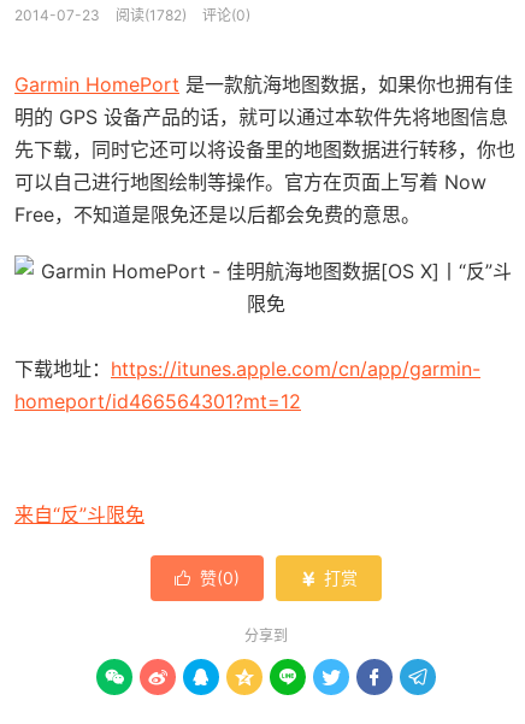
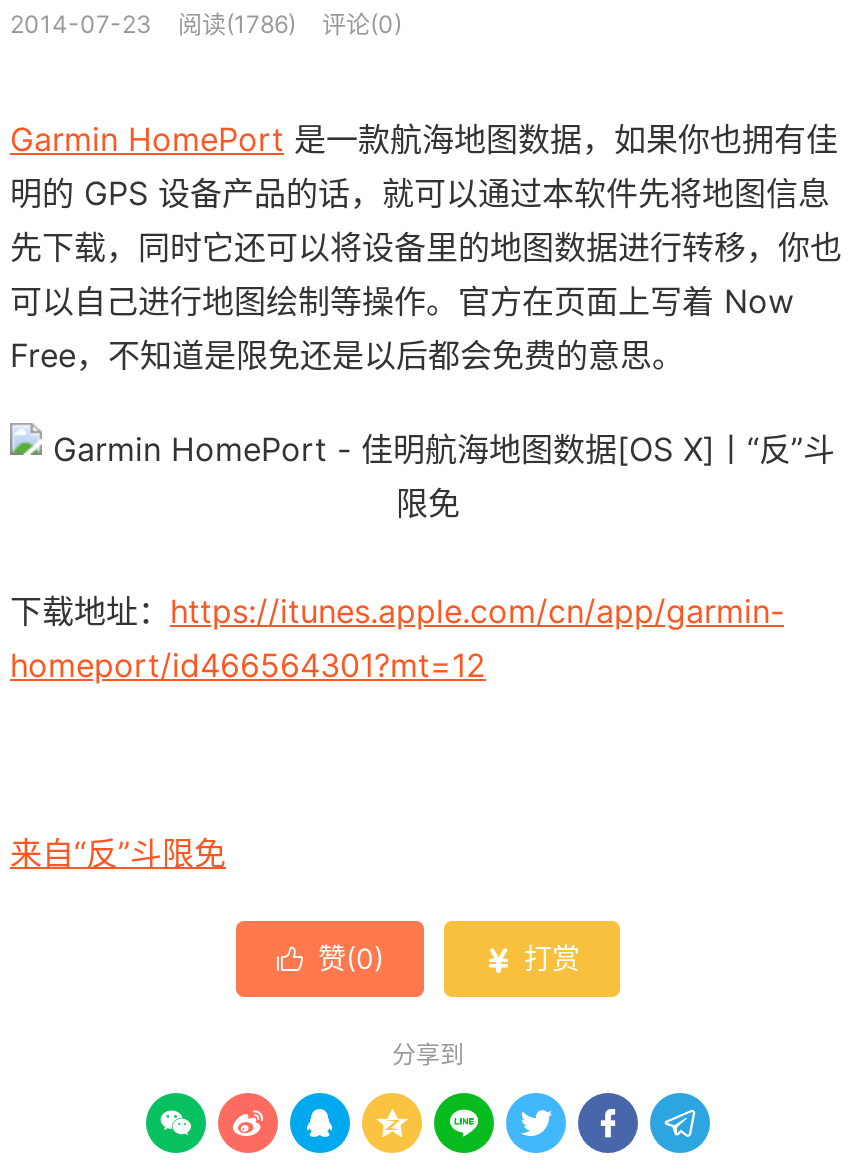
- 2014-07-23 阅读(1782) 评论(0)
+ 2014-07-23 阅读(1786) 评论(0)
